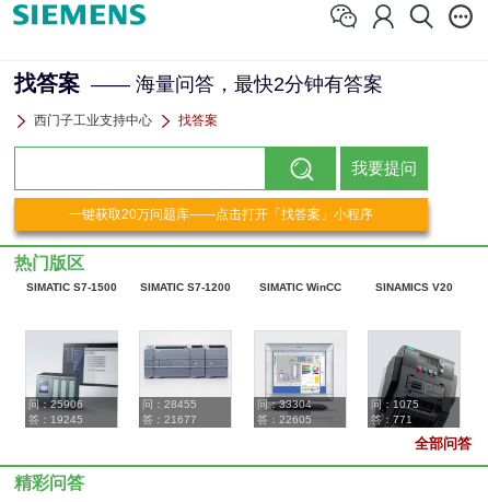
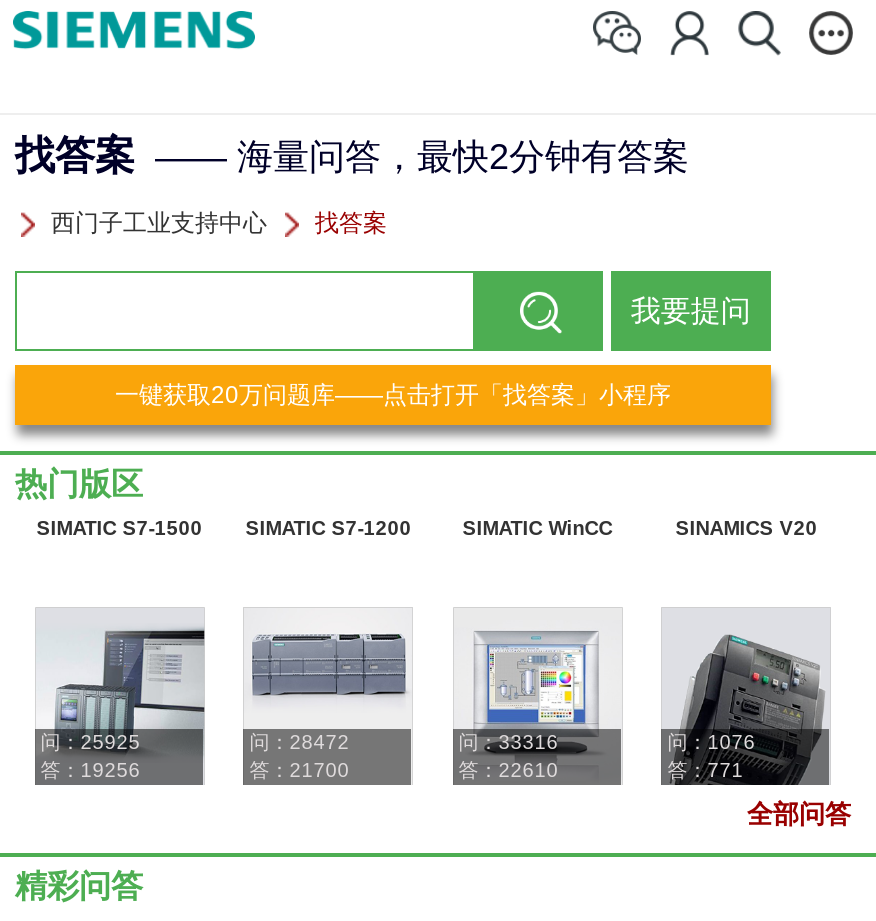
- 问：25906
+ 问：25925

- 问：28455
+ 问：28472

- 问：33304
+ 问：33316

- 问：1075
+ 问：1076

- 答：19245
+ 答：19256

- 答：21677
+ 答：21700

- 答：22605
+ 答：22610
